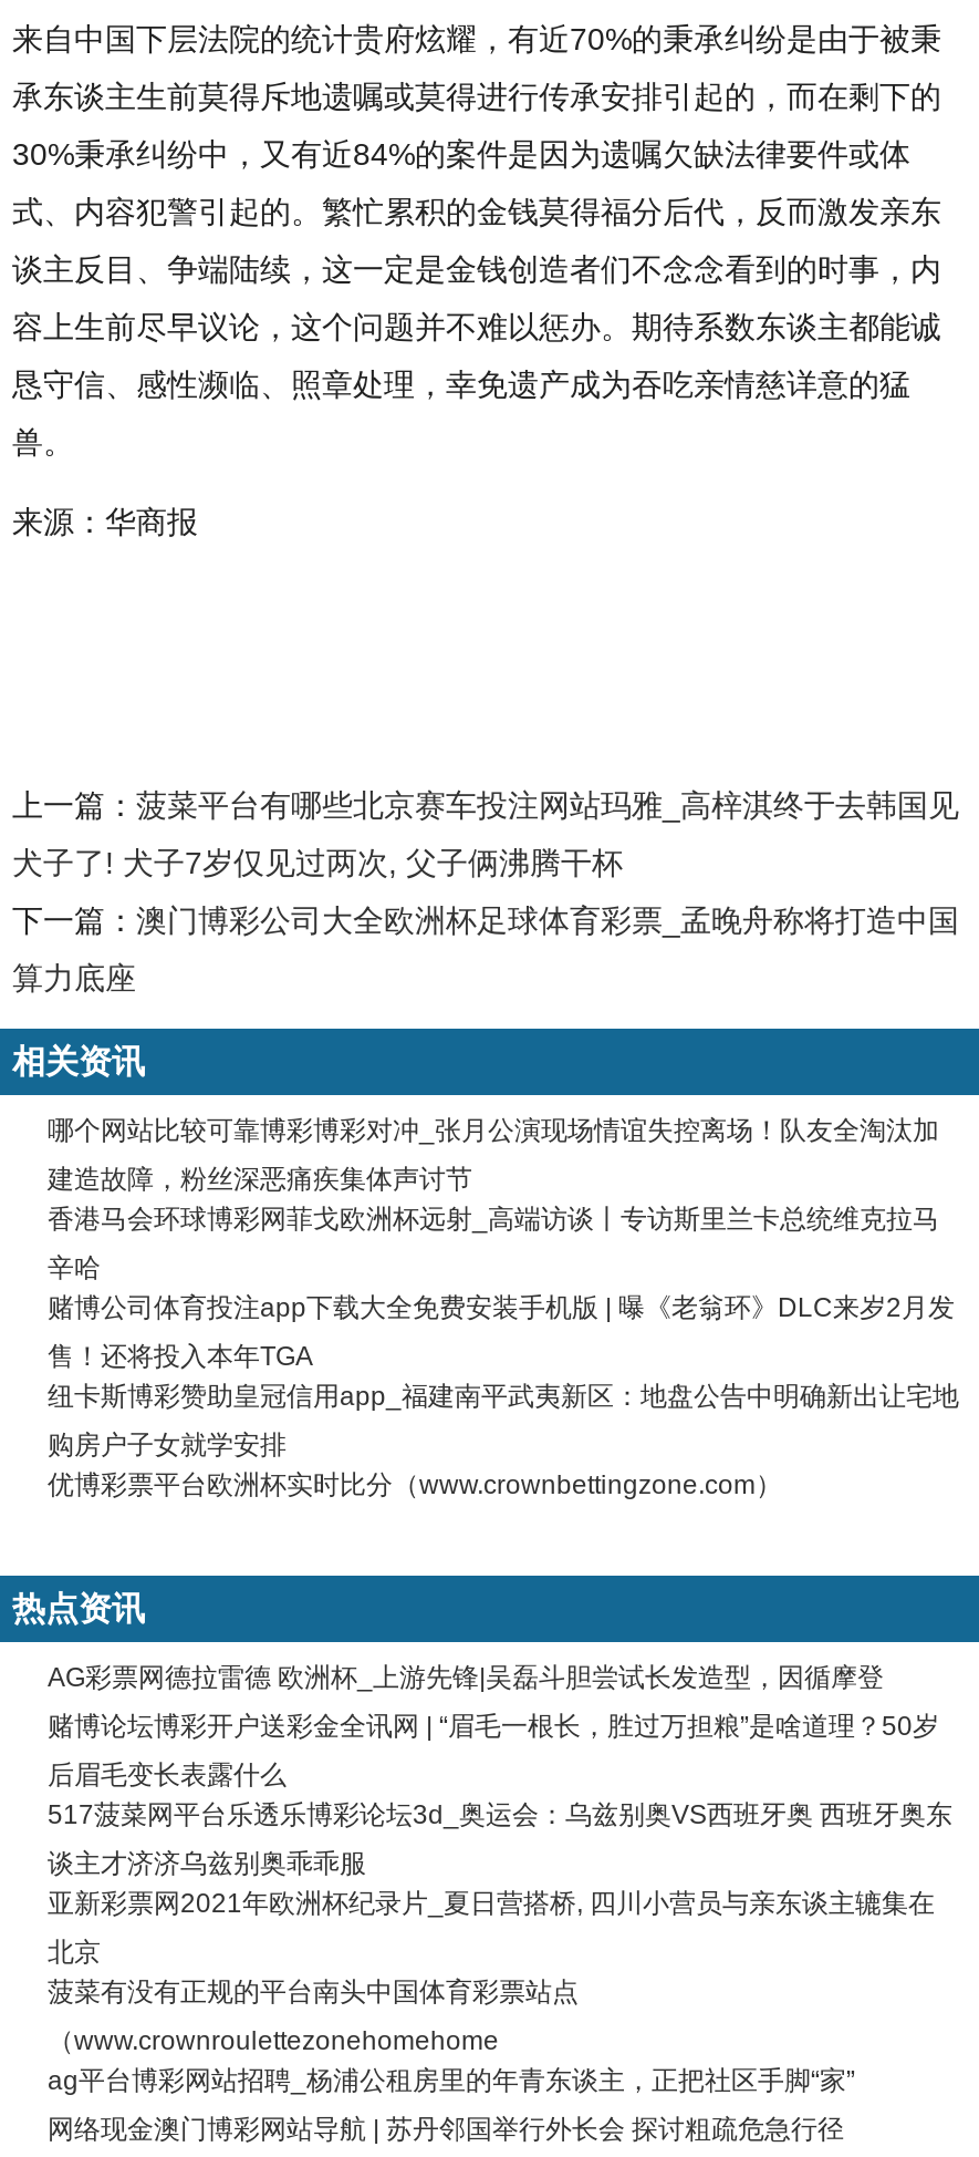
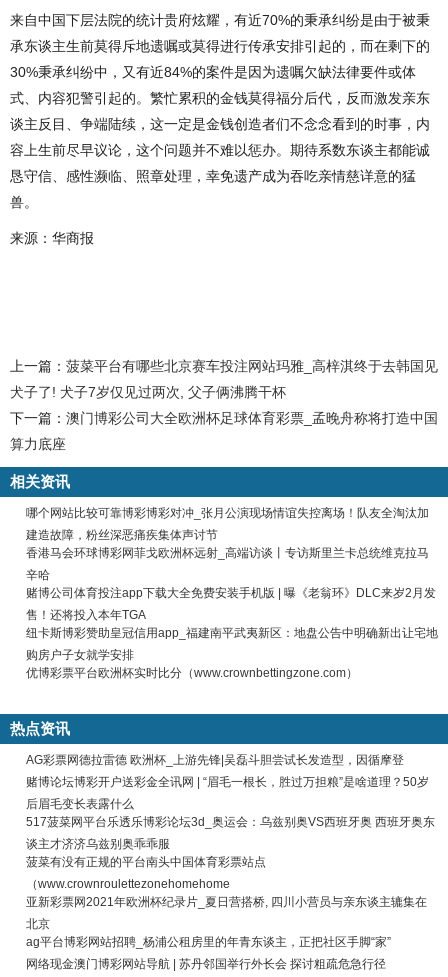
moved down: 亚新彩票网2021年欧洲杯纪录片_夏日营搭桥, 四川小营员与亲东谈主辘集在 | 北京

moved up: 菠菜有没有正规的平台南头中国体育彩票站点 | （www.crownroulettezonehomehome
